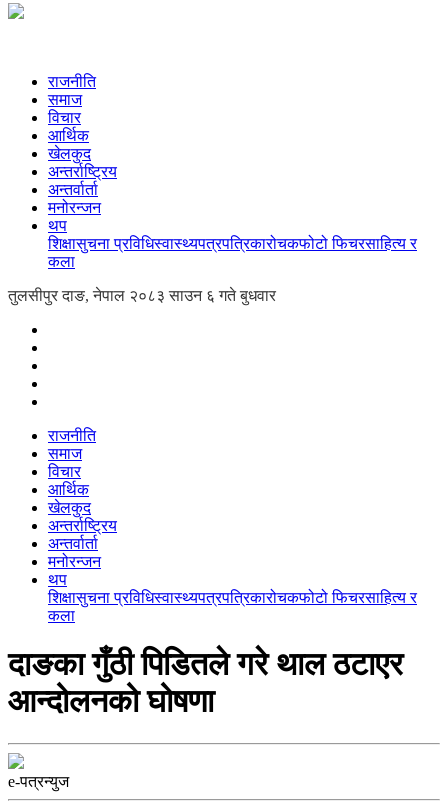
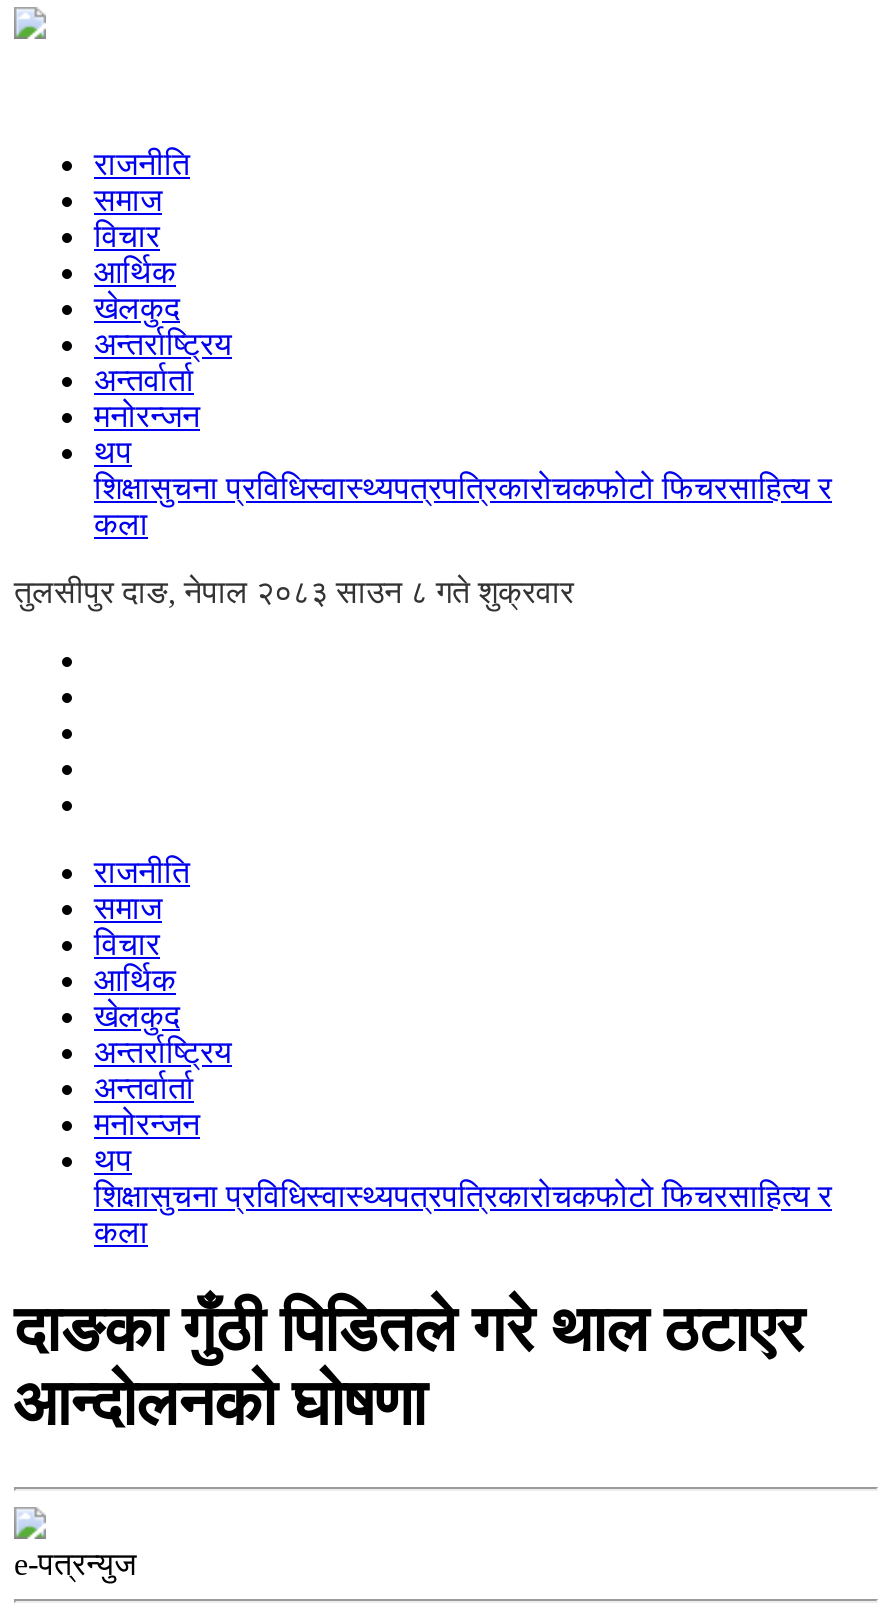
- तुलसीपुर दाङ, नेपाल २०८३ साउन ६ गते बुधवार
+ तुलसीपुर दाङ, नेपाल २०८३ साउन ८ गते शुक्रवार
